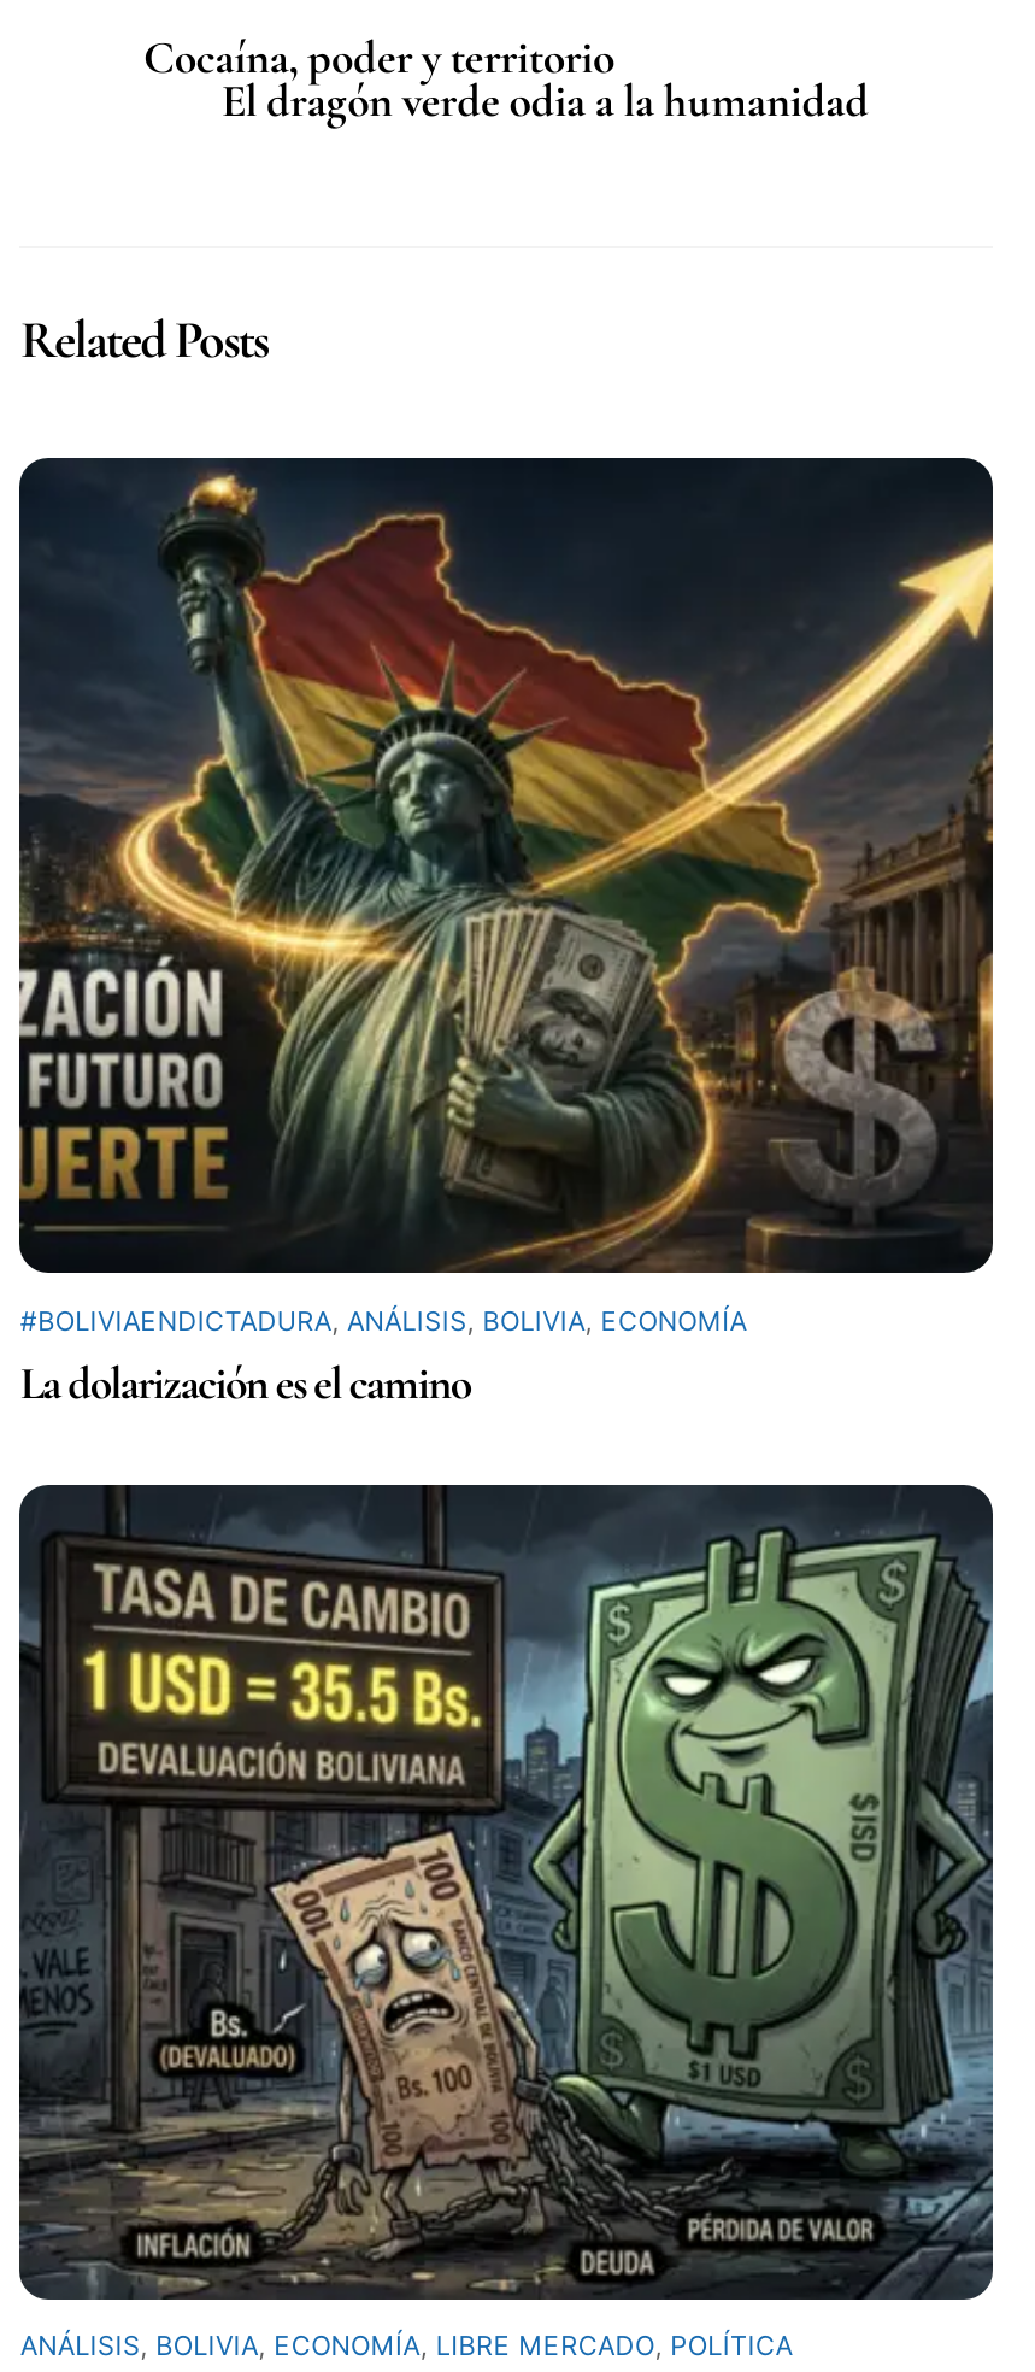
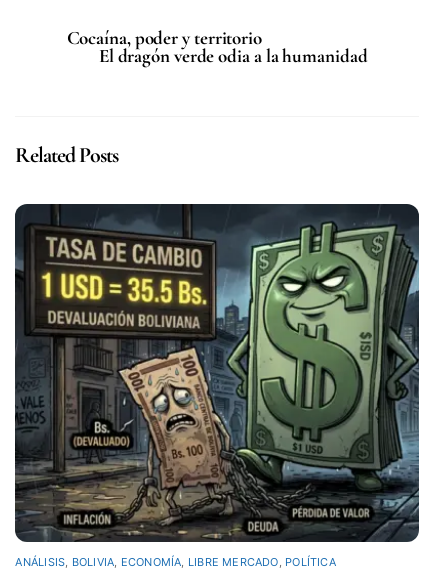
- [image]
- #BOLIVIAENDICTADURA, ANÁLISIS, BOLIVIA, ECONOMÍA
- La dolarización es el camino
